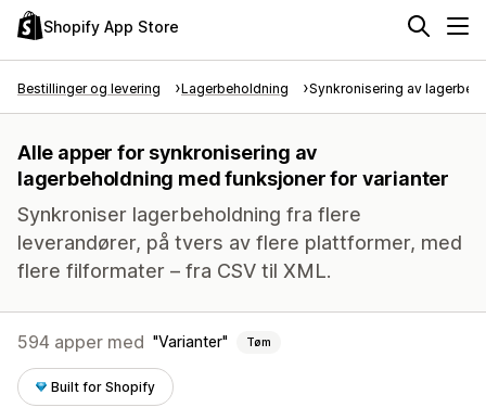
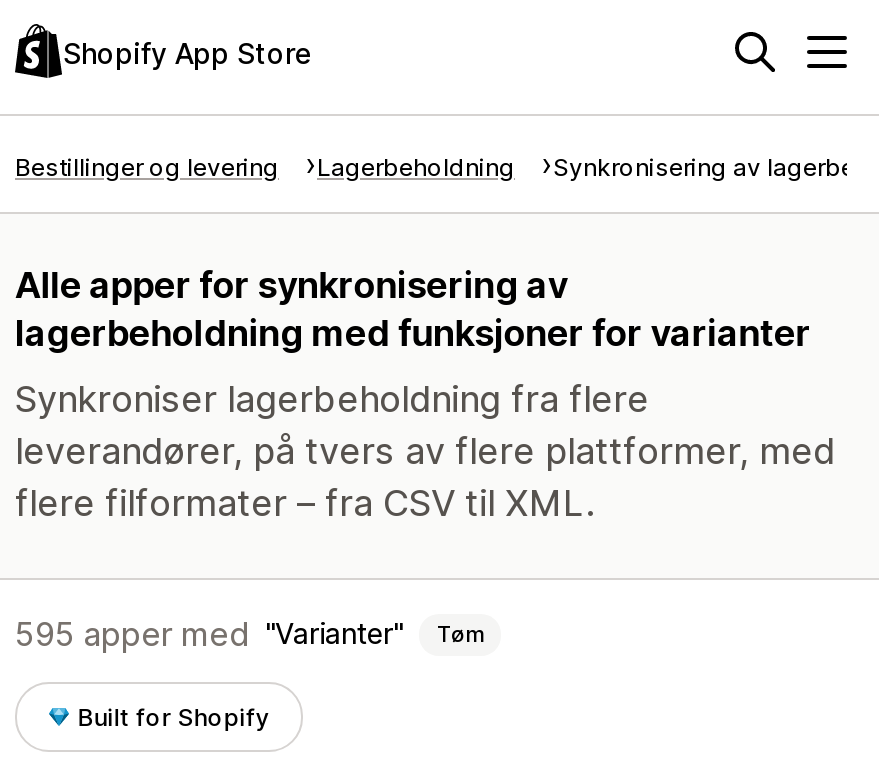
- 594 apper med Varianter Tøm
+ 595 apper med Varianter Tøm
